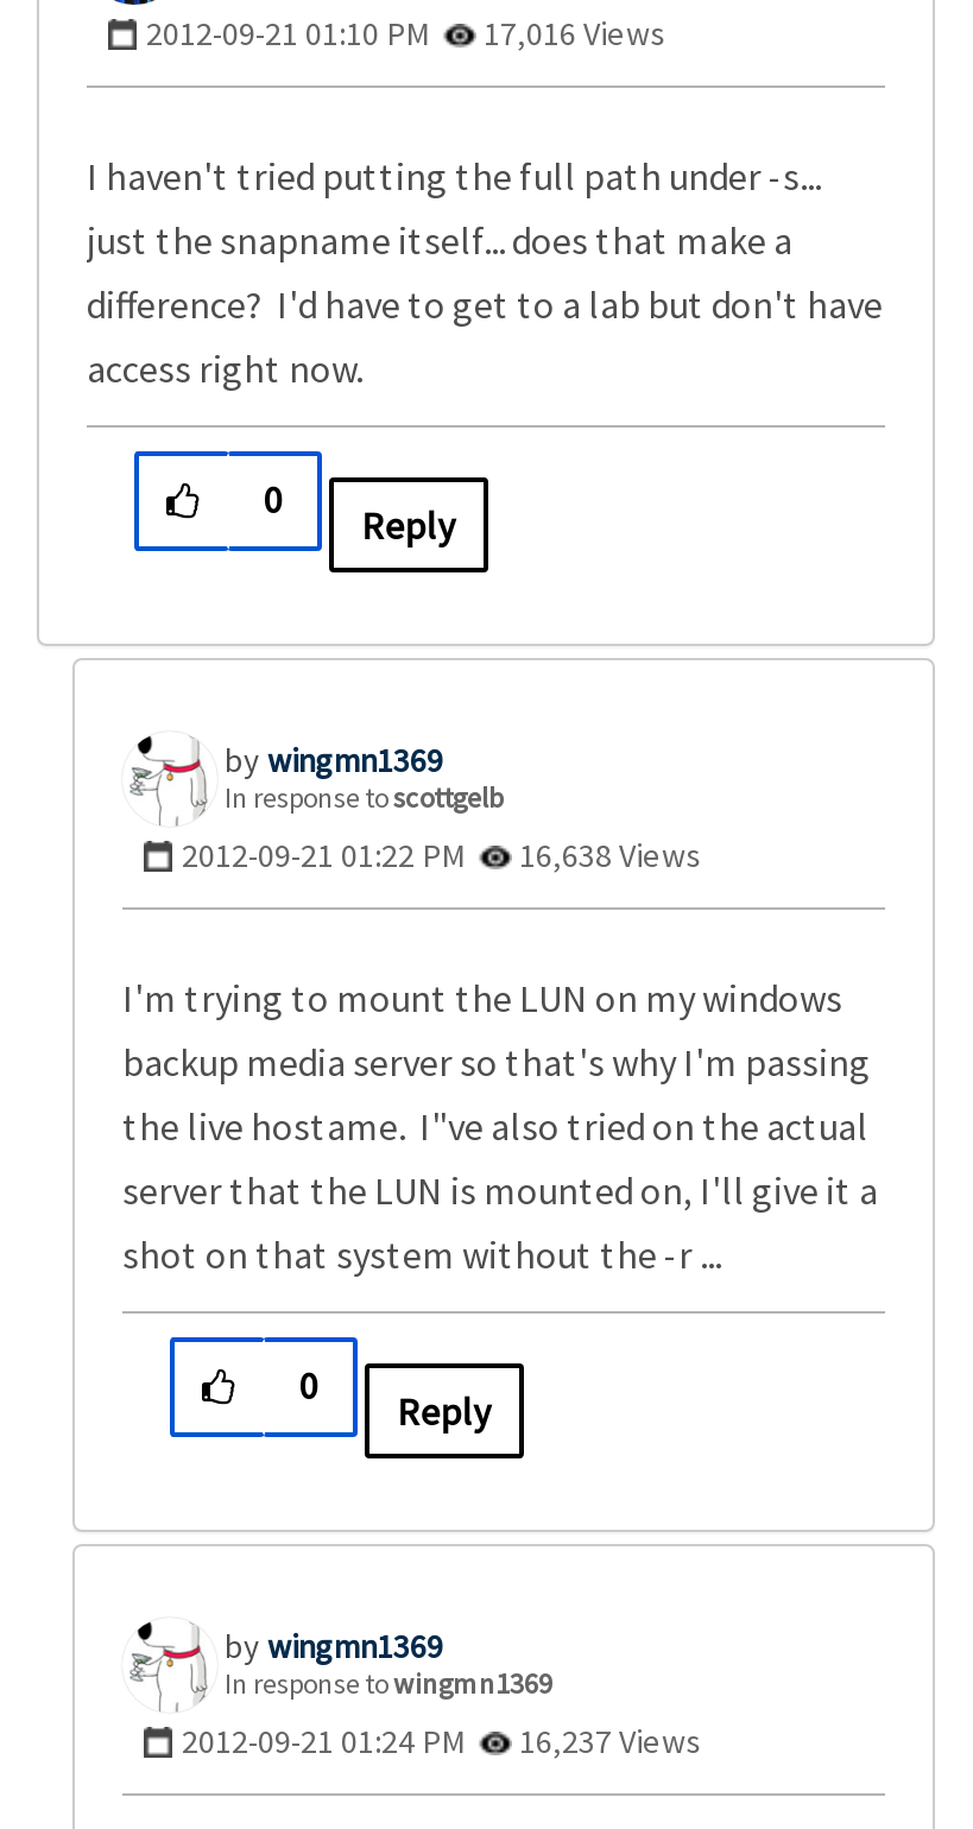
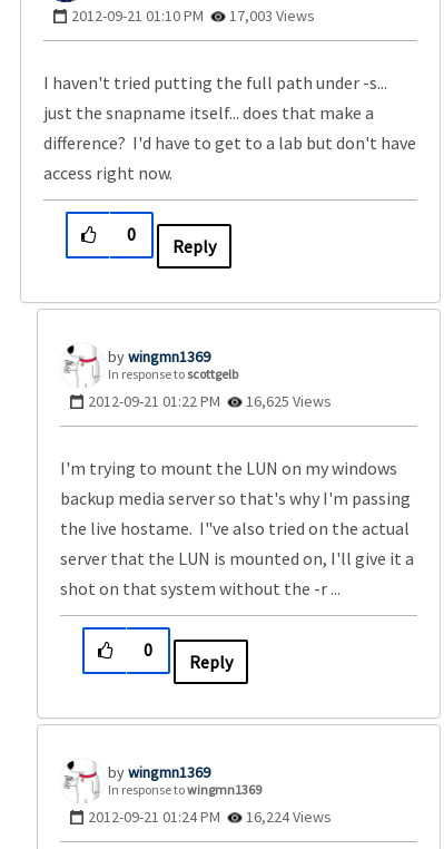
- 2012-09-21 01:10 PM 17,016 Views
+ 2012-09-21 01:10 PM 17,003 Views

- 2012-09-21 01:22 PM 16,638 Views
+ 2012-09-21 01:22 PM 16,625 Views

- 2012-09-21 01:24 PM 16,237 Views
+ 2012-09-21 01:24 PM 16,224 Views
